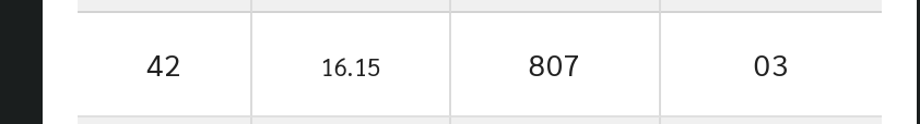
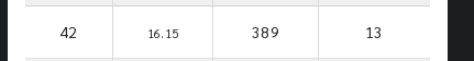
- 807
+ 389

- 03
+ 13
